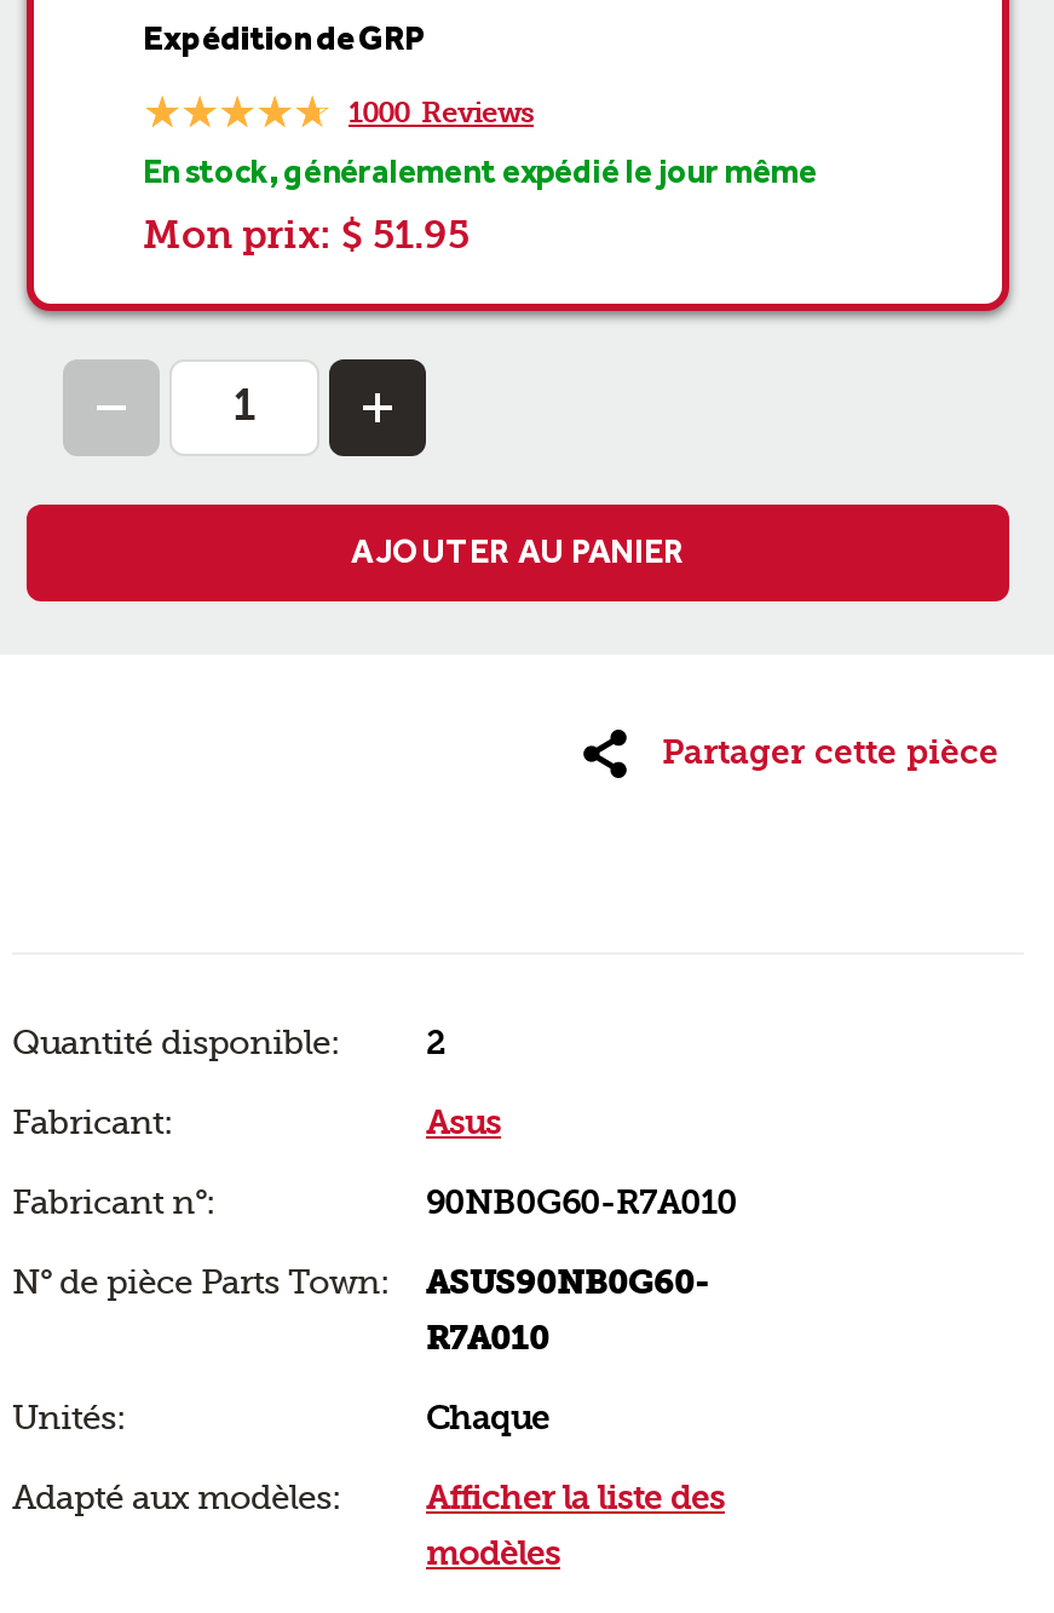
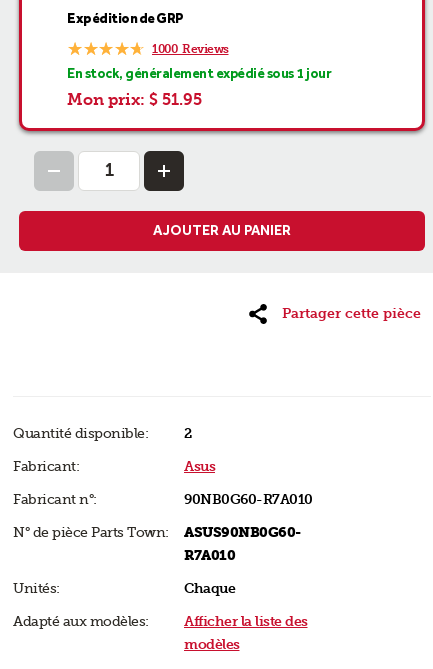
- En stock, généralement expédié le jour même
+ En stock, généralement expédié sous 1 jour
